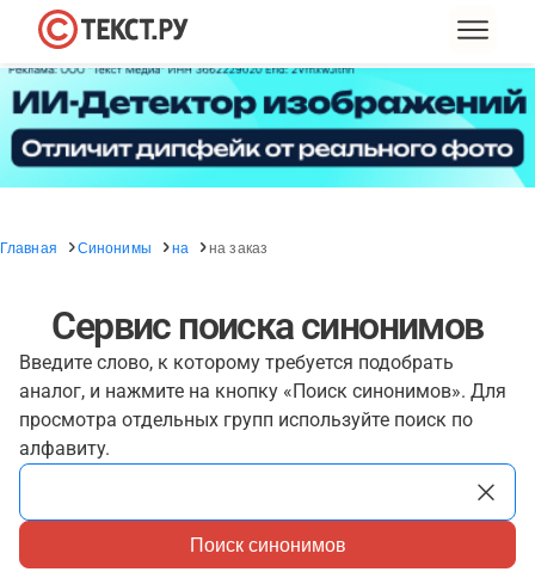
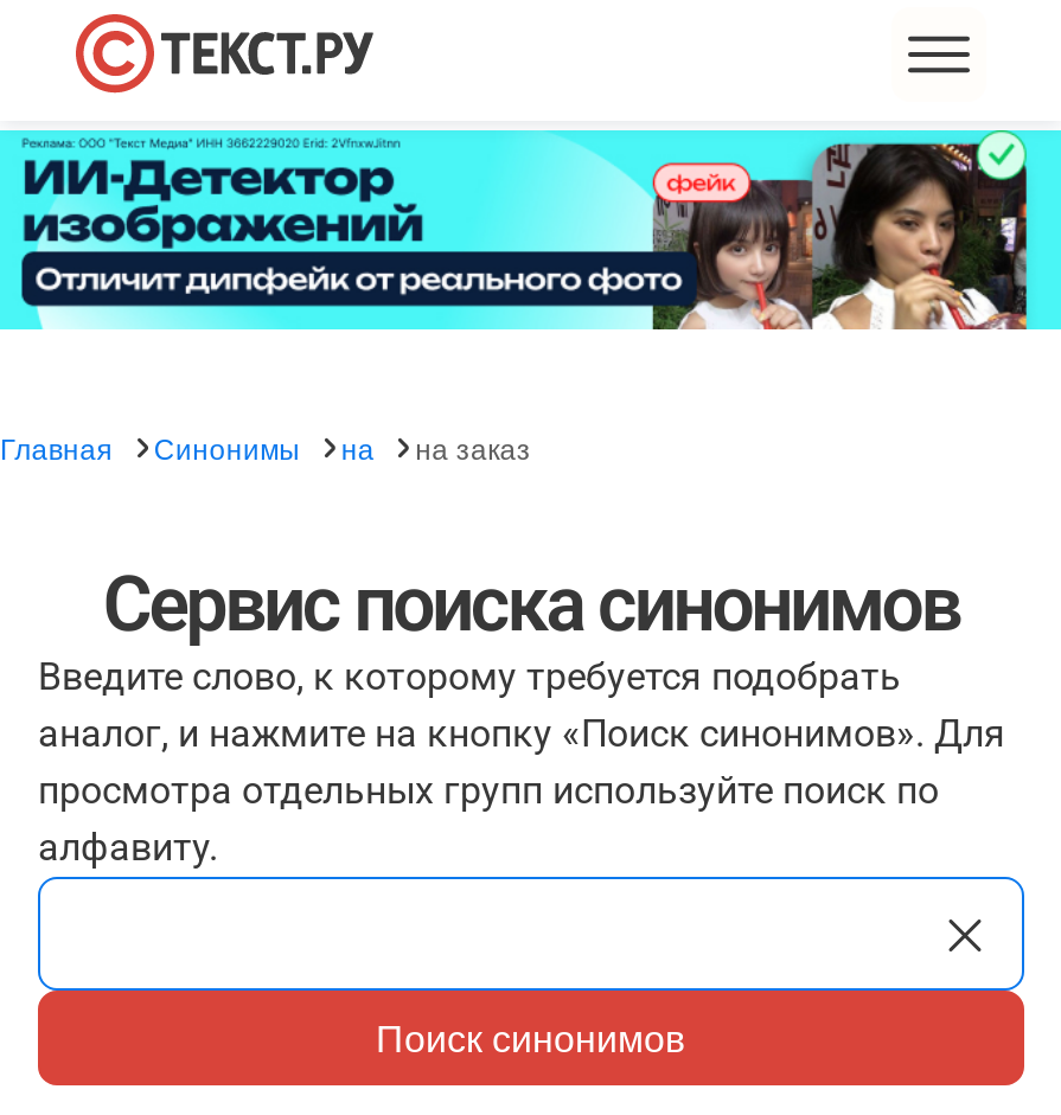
- [image]
+ [image]
